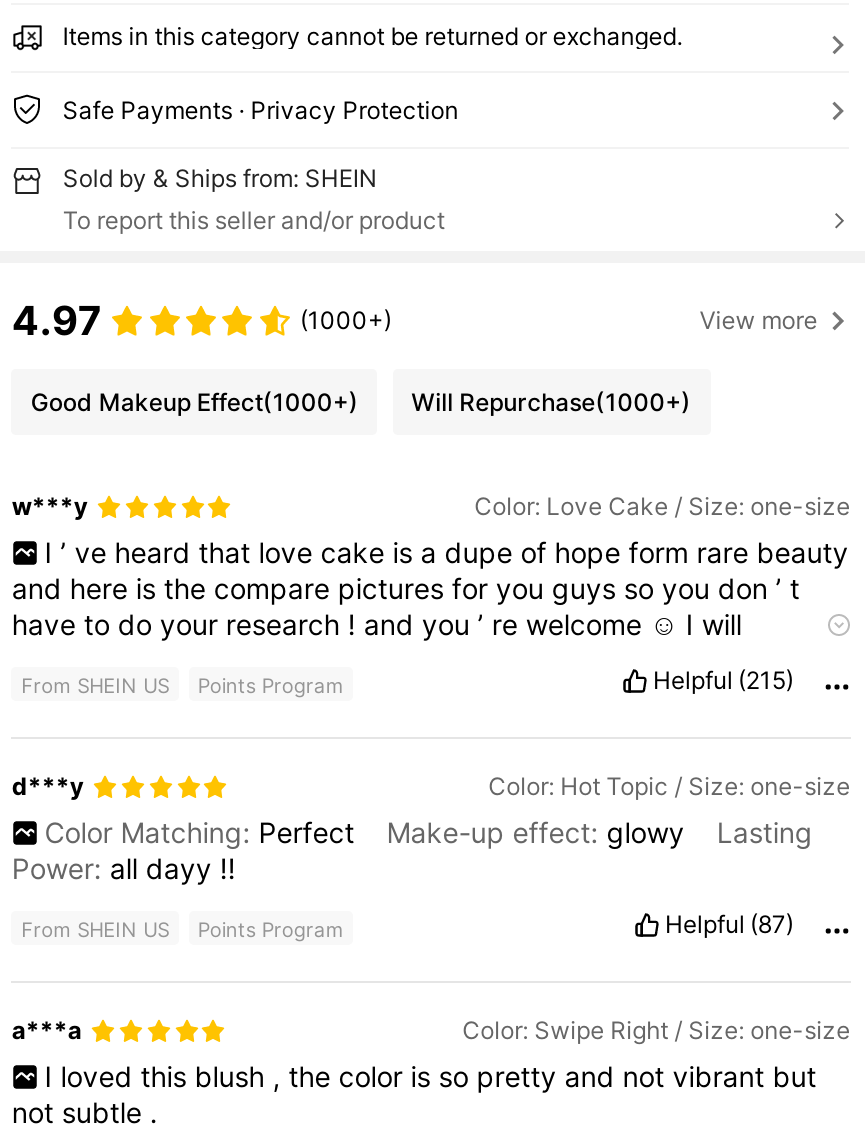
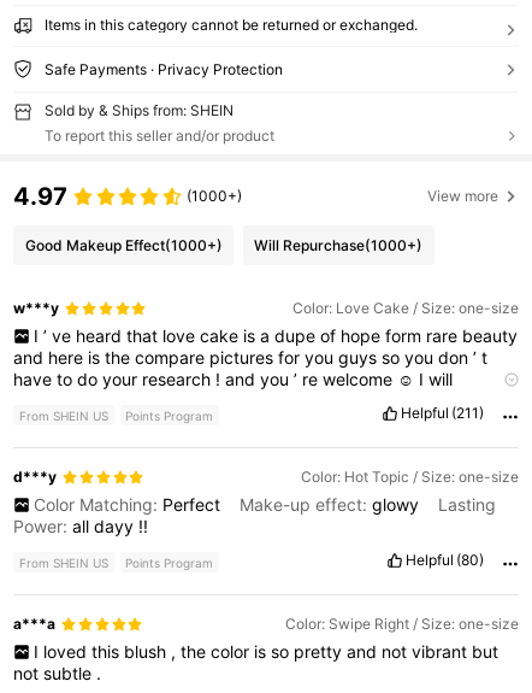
- Helpful (215)
+ Helpful (211)

- Helpful (87)
+ Helpful (80)
